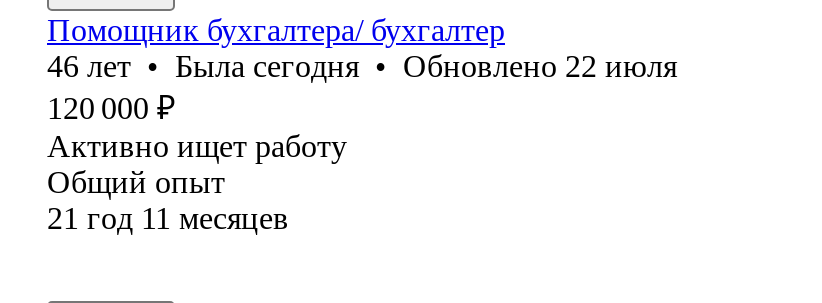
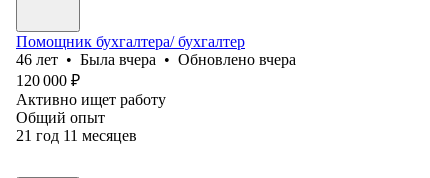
- 46 лет • Была сегодня • Обновлено 22 июля
+ 46 лет • Была вчера • Обновлено вчера
